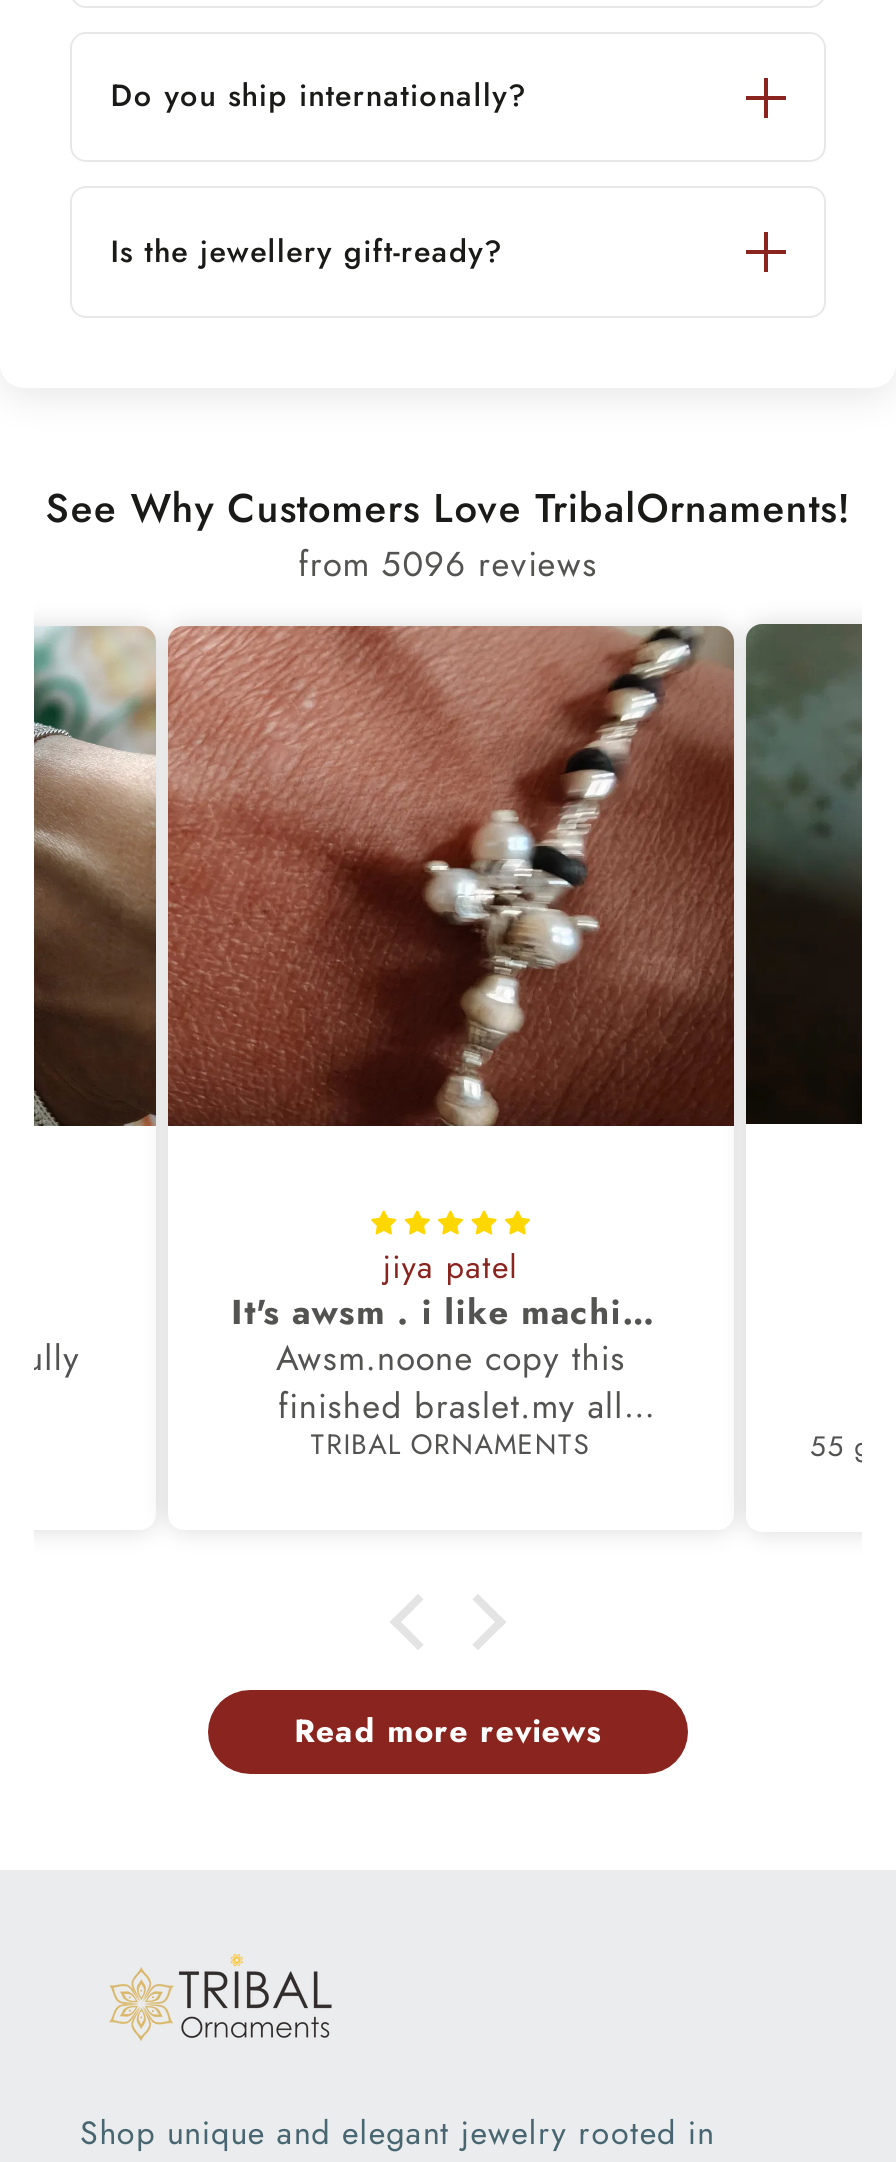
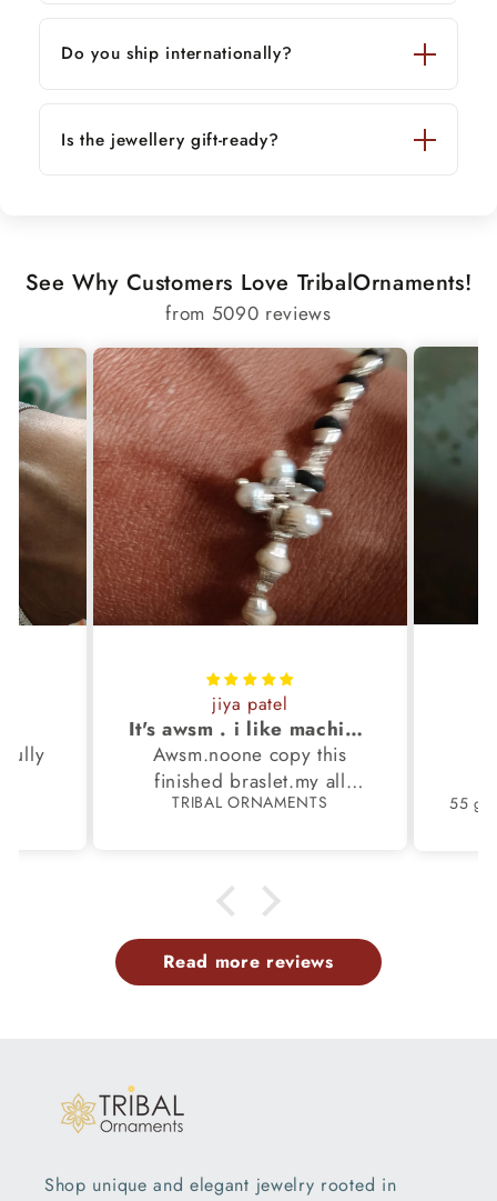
- from 5096 reviews
+ from 5090 reviews
